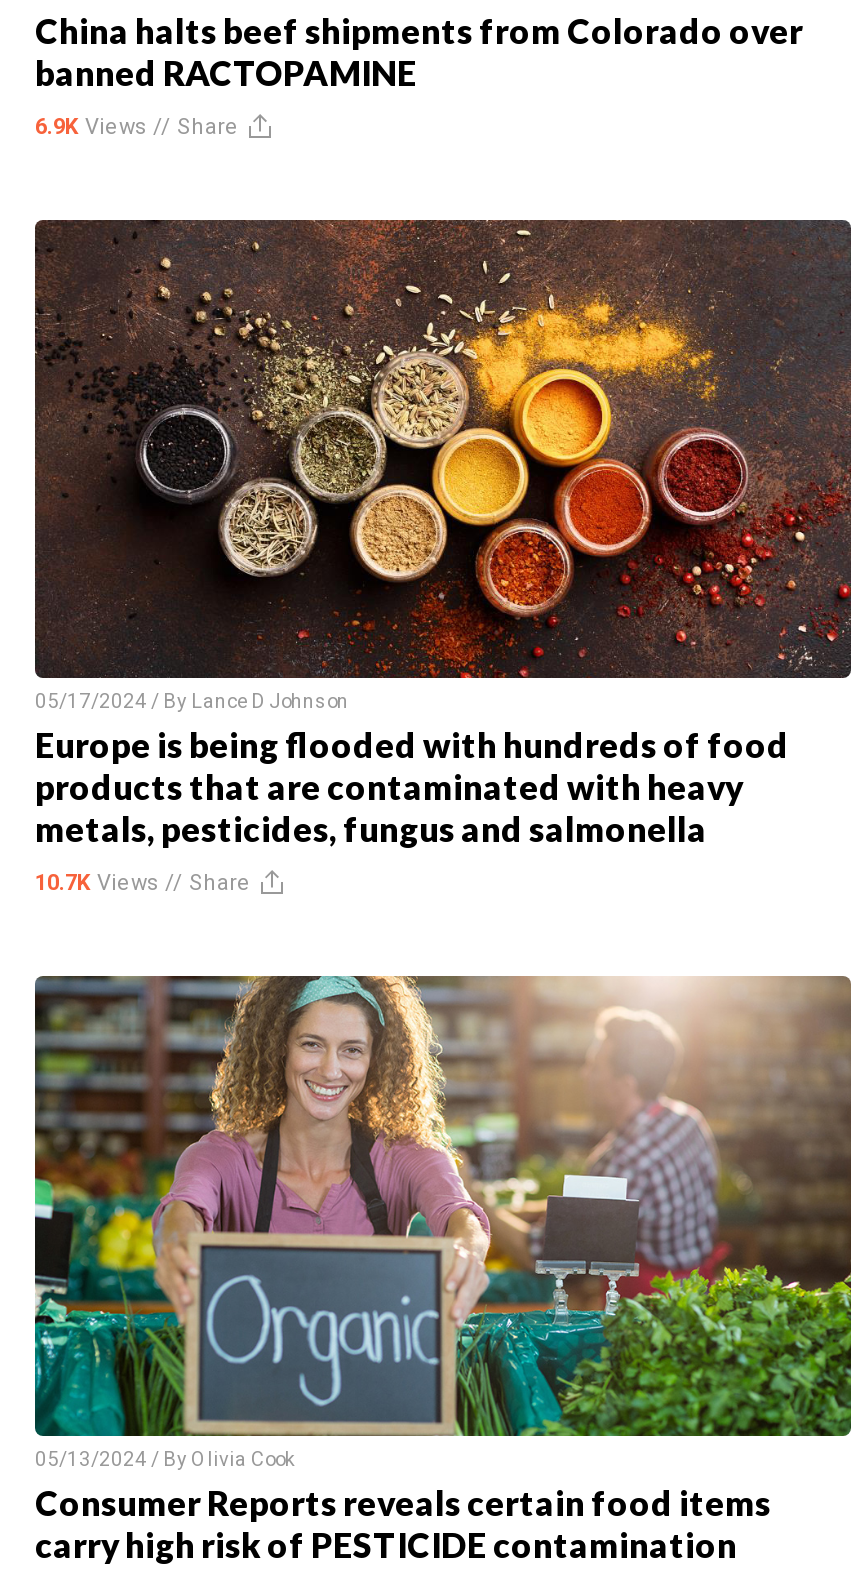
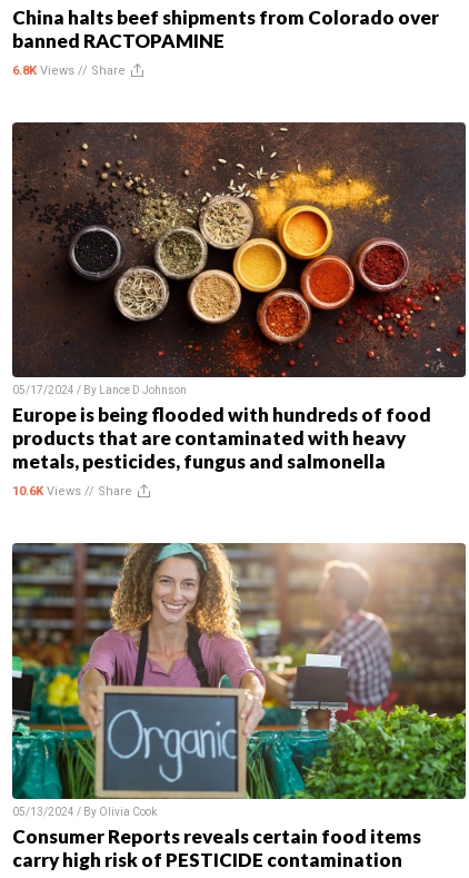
- 6.9K Views // Share
+ 6.8K Views // Share

- 10.7K Views // Share
+ 10.6K Views // Share
